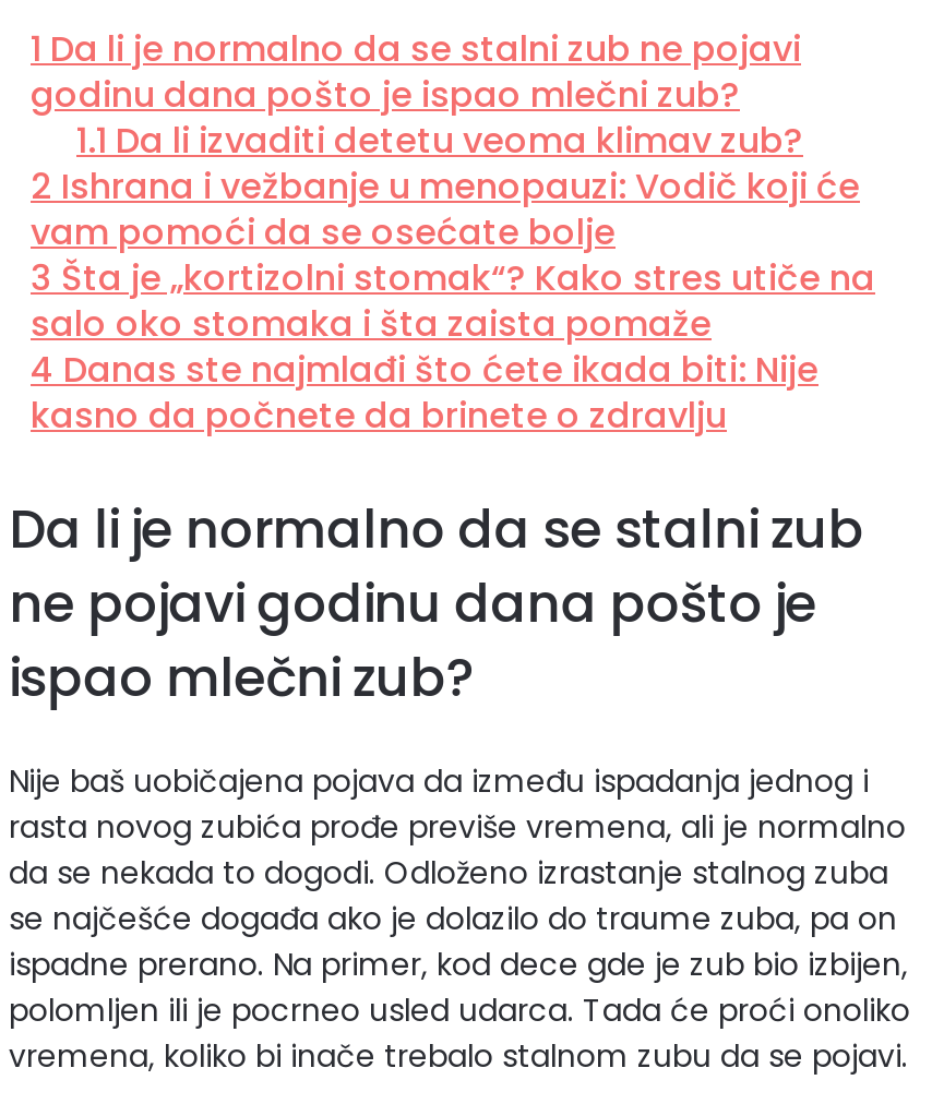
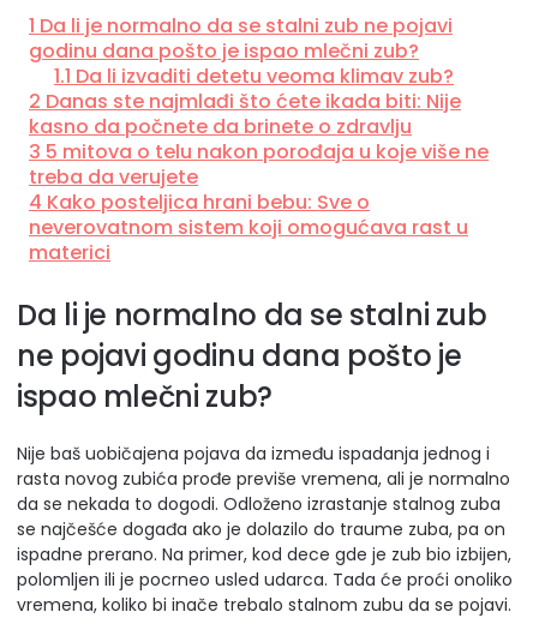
- 2 Ishrana i vežbanje u menopauzi: Vodič koji će
- vam pomoći da se osećate bolje
- 3 Šta je „kortizolni stomak“? Kako stres utiče na
- salo oko stomaka i šta zaista pomaže
- 4 Danas ste najmlađi što ćete ikada biti: Nije
+ 2 Danas ste najmlađi što ćete ikada biti: Nije

moved up: kasno da počnete da brinete o zdravlju

+ 3 5 mitova o telu nakon porođaja u koje više ne
+ treba da verujete
+ 4 Kako posteljica hrani bebu: Sve o
+ neverovatnom sistem koji omogućava rast u
+ materici
